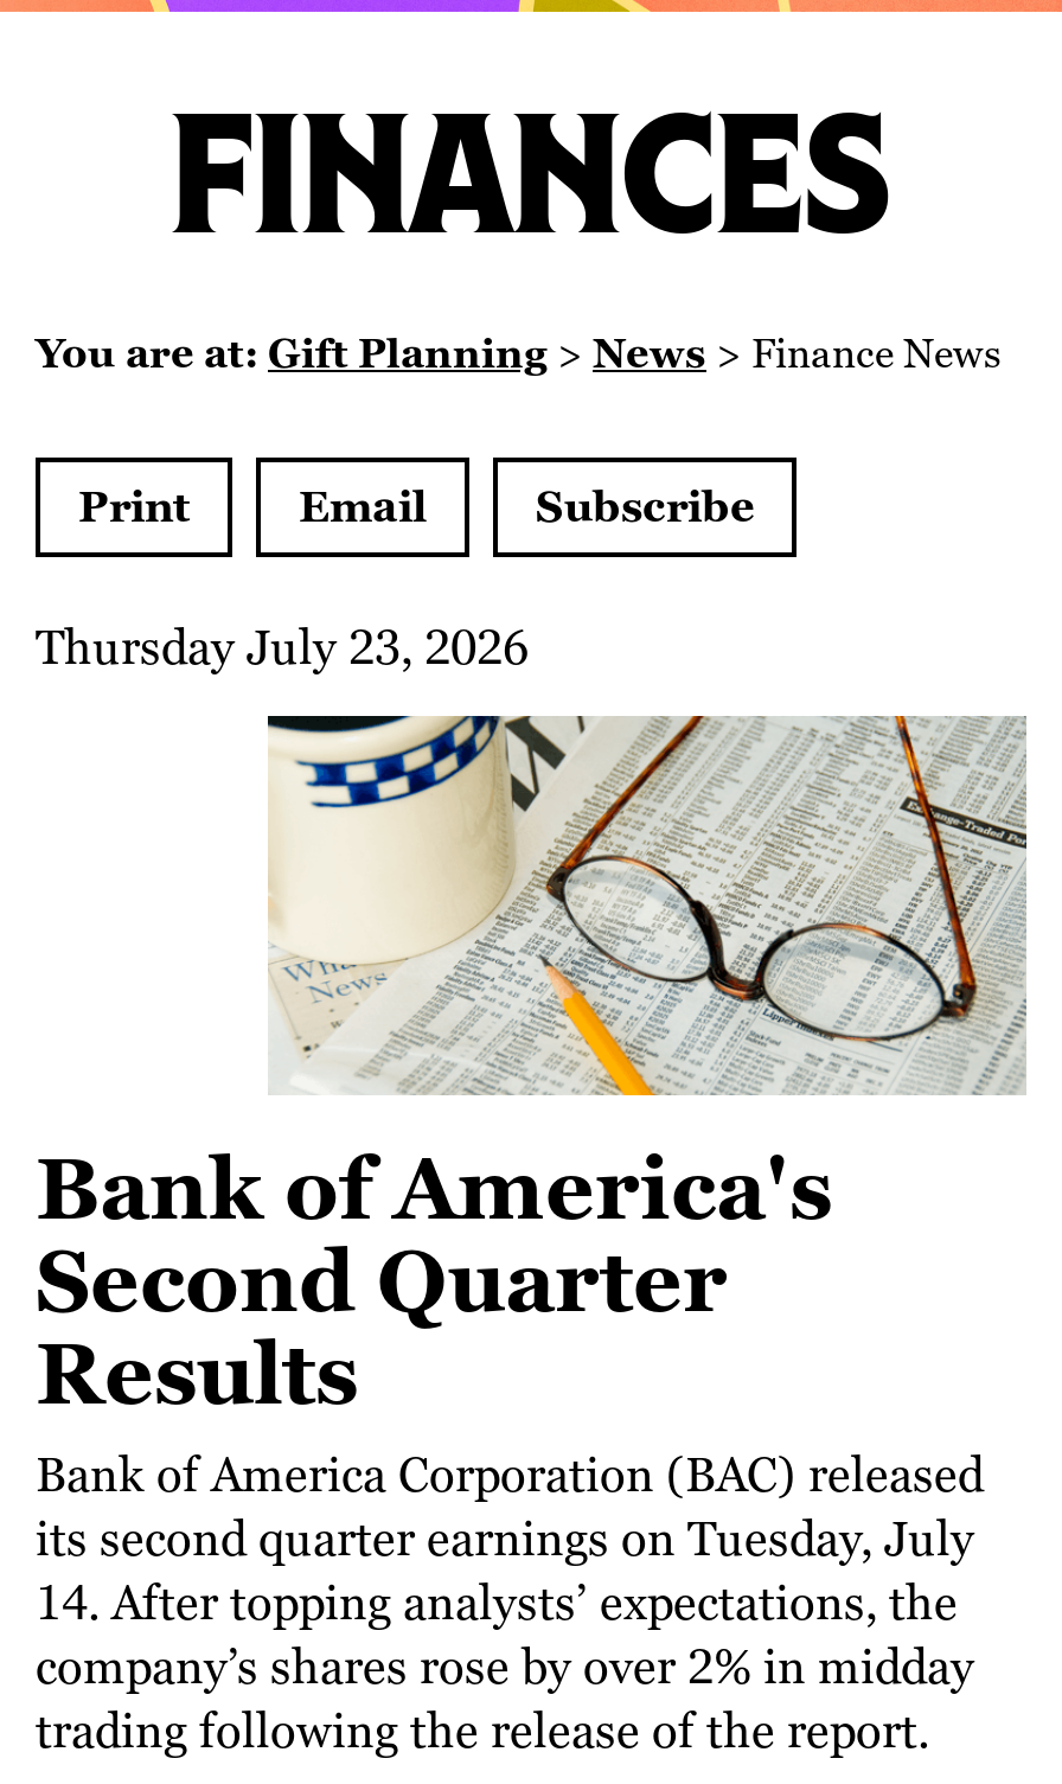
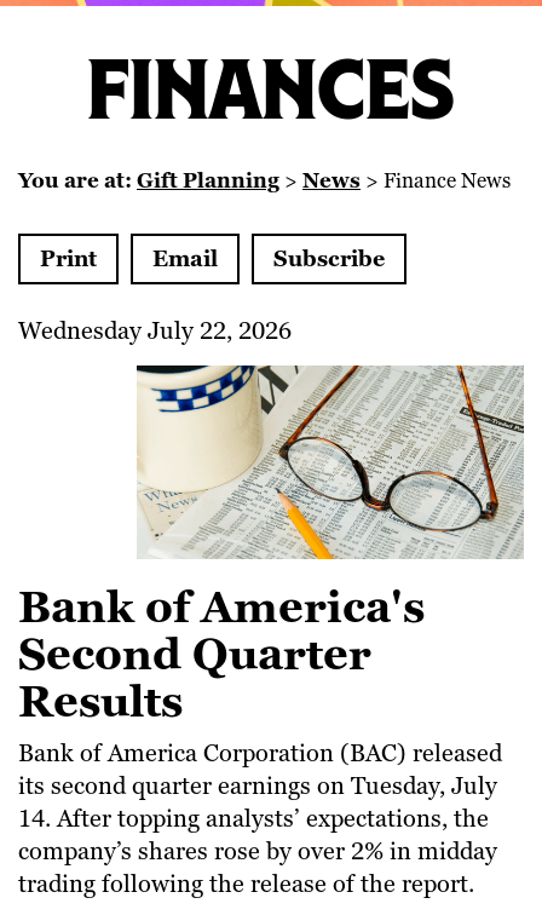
- Thursday July 23, 2026
+ Wednesday July 22, 2026
